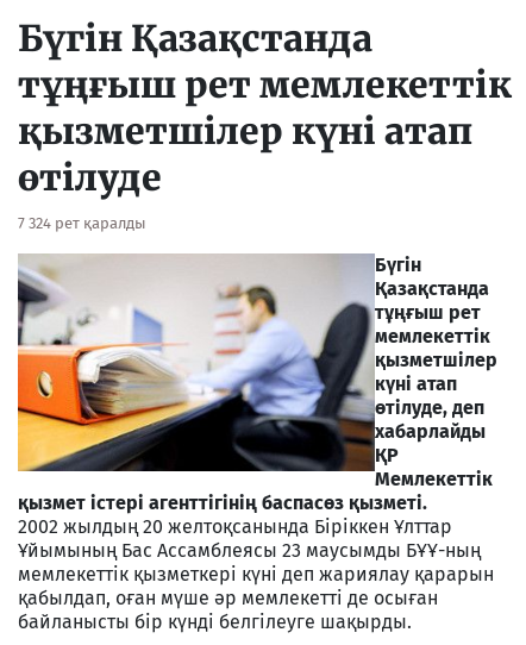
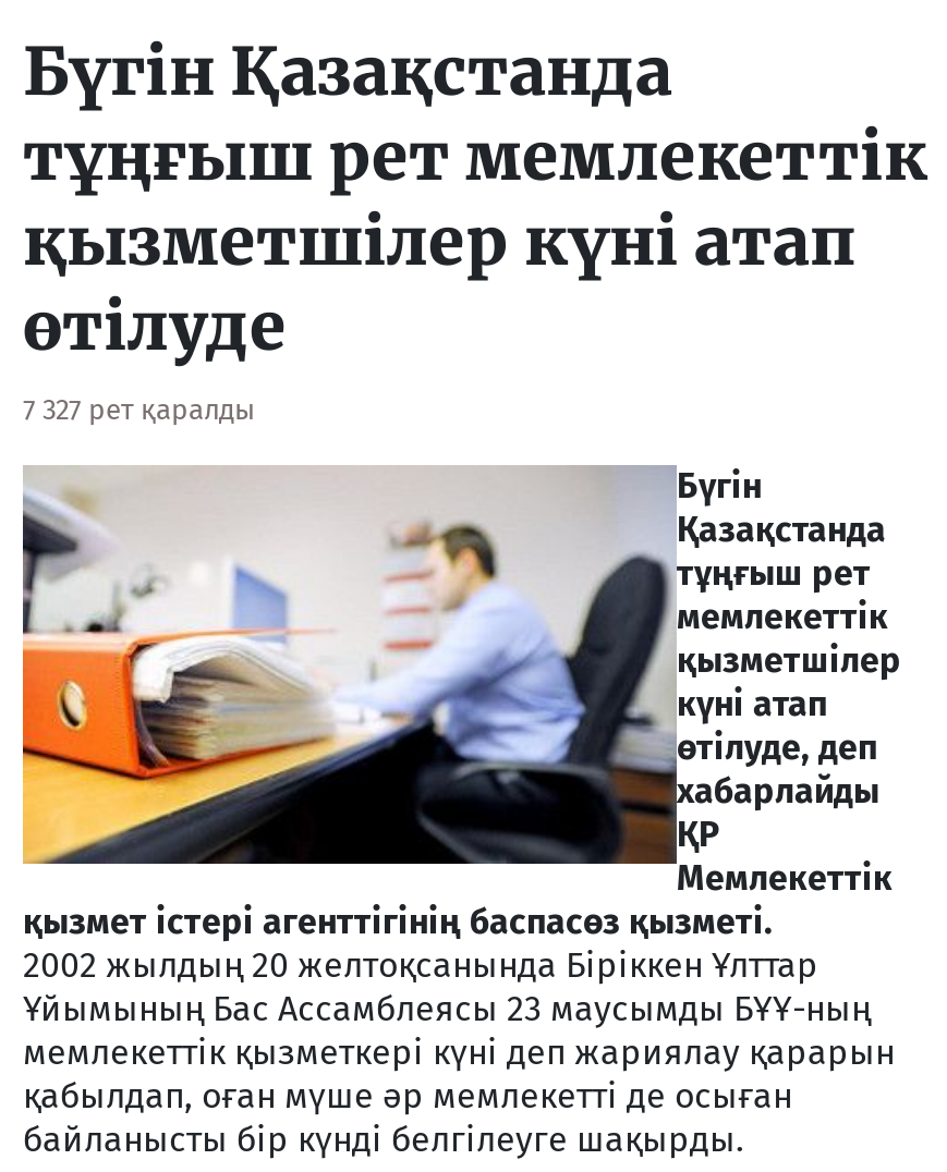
- 7 324 рет қаралды
+ 7 327 рет қаралды
